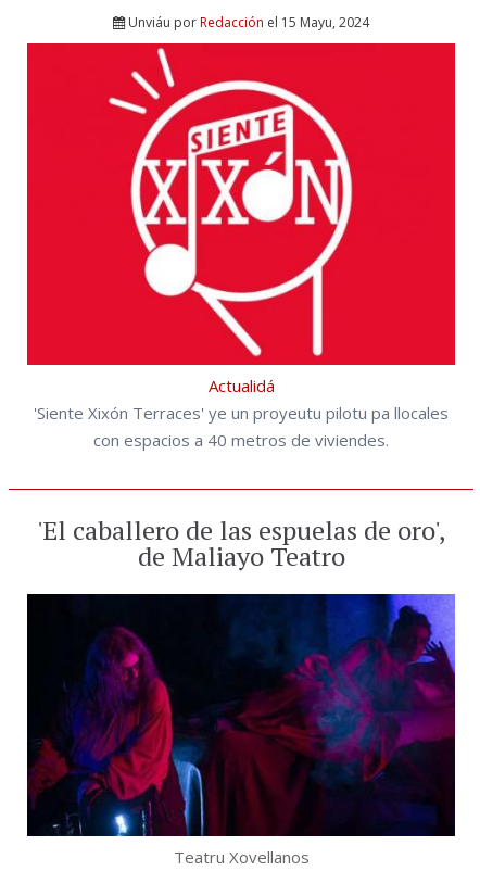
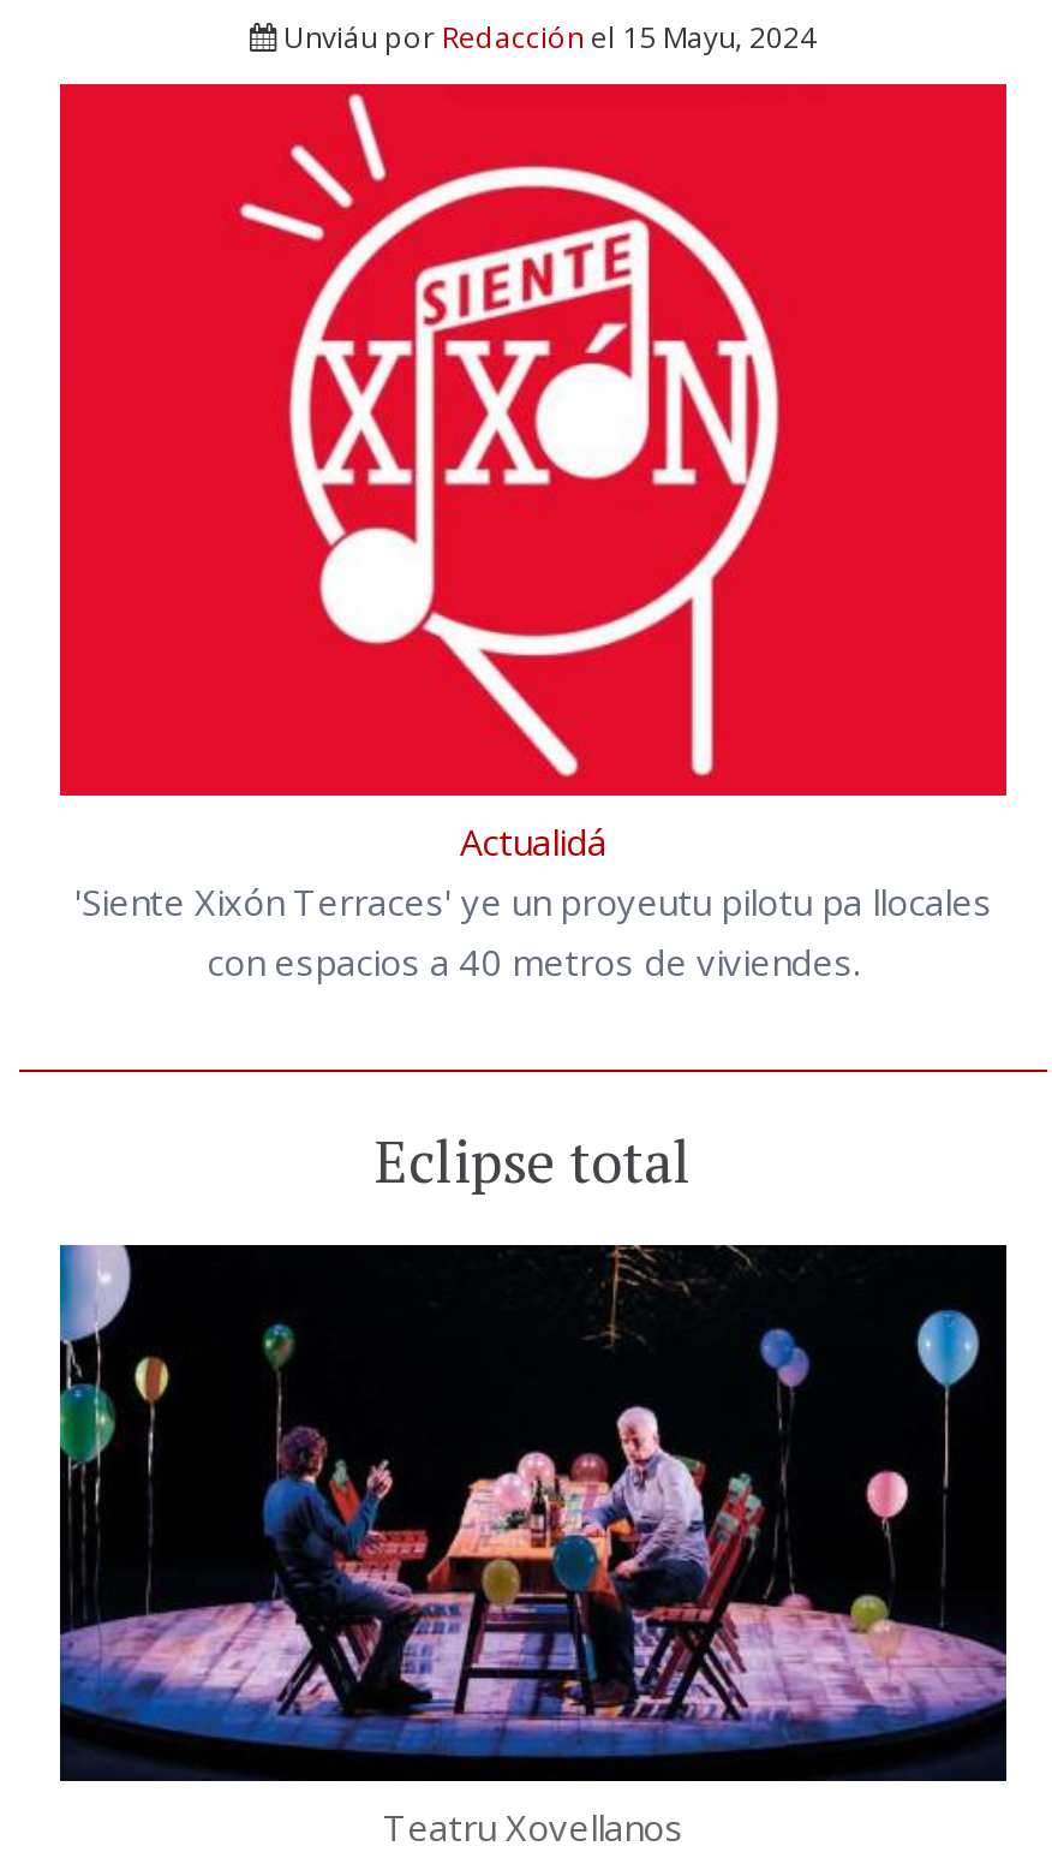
- 'El caballero de las espuelas de oro',
- de Maliayo Teatro
+ Eclipse total

- [image]
+ [image]
